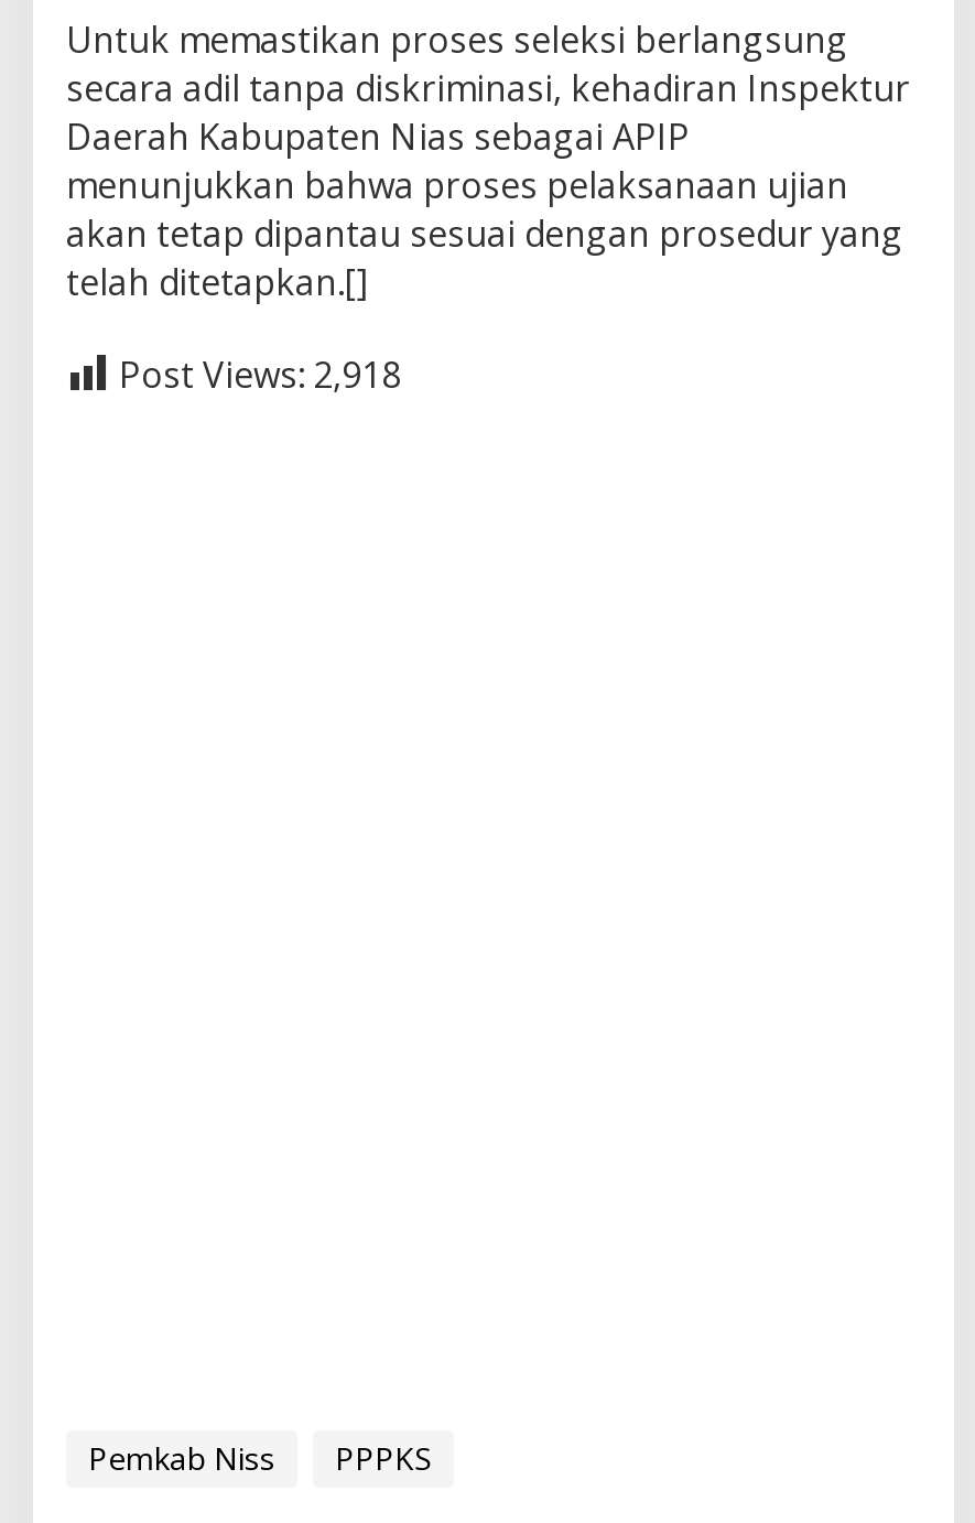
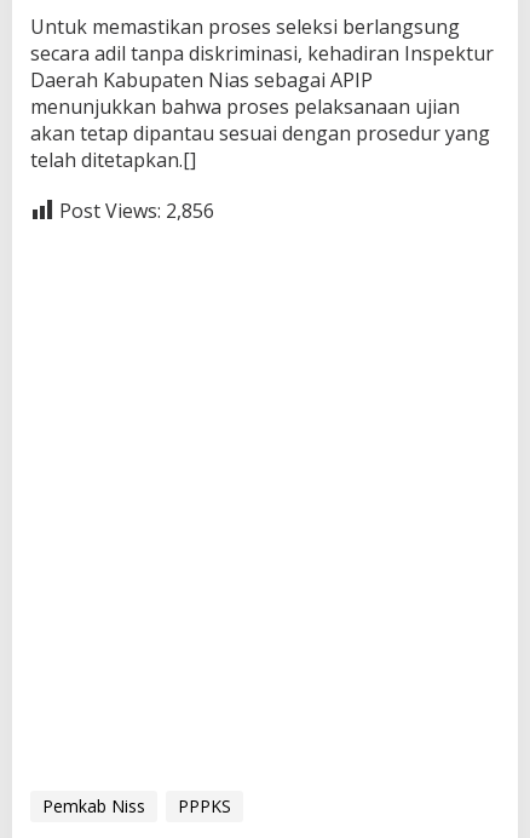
- Post Views: 2,918
+ Post Views: 2,856
